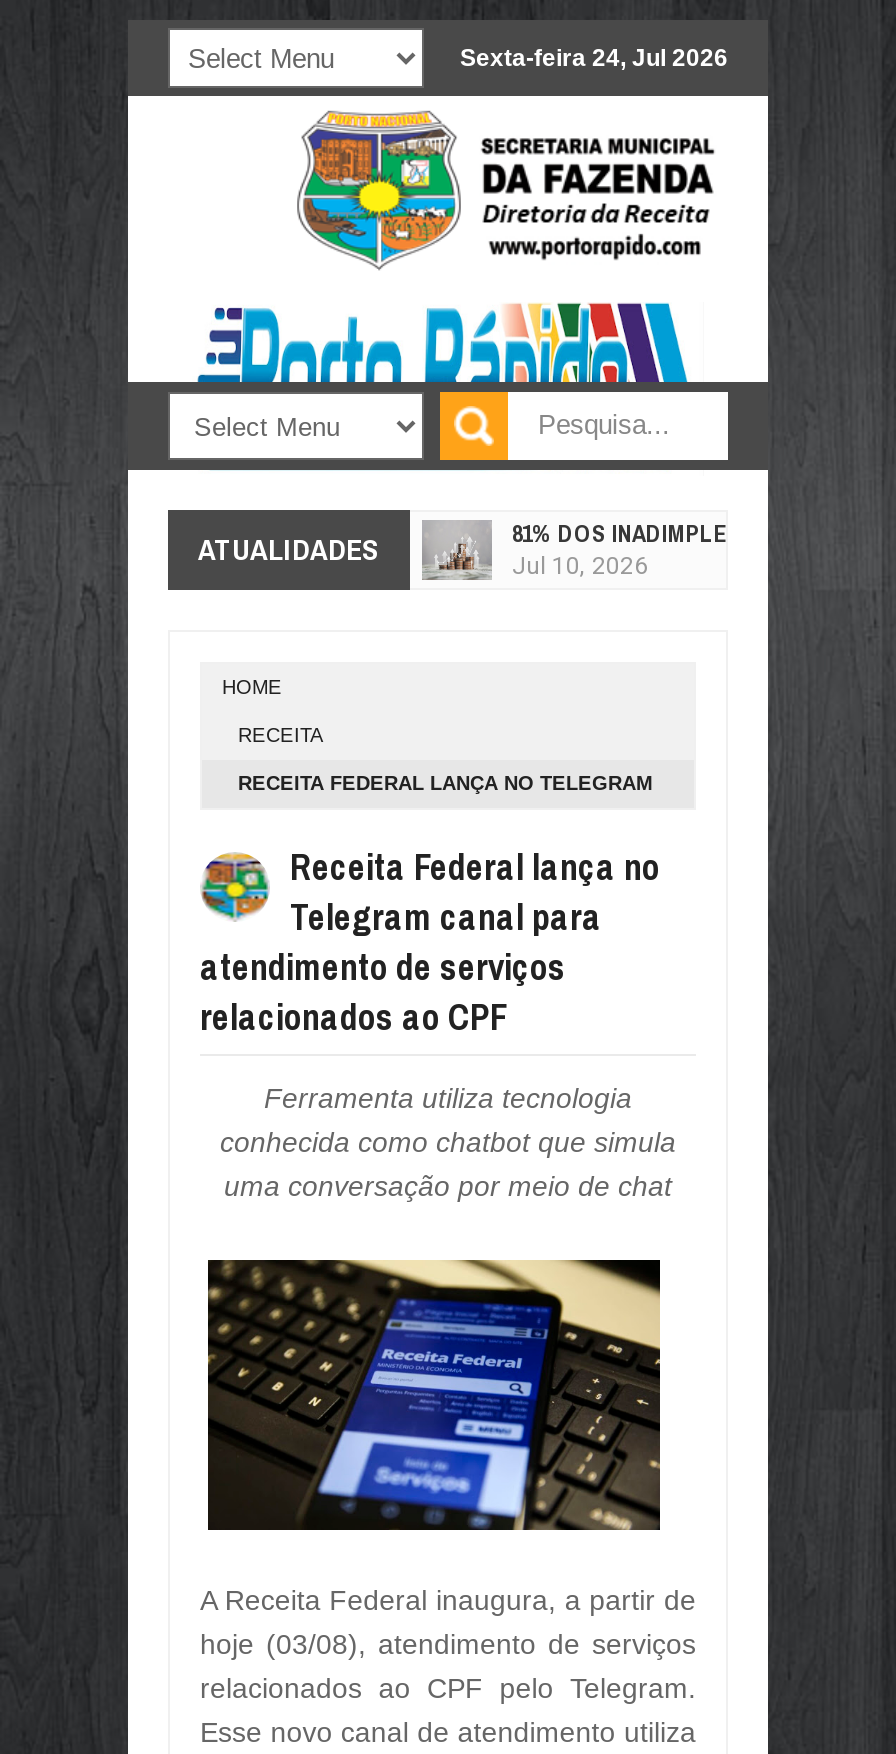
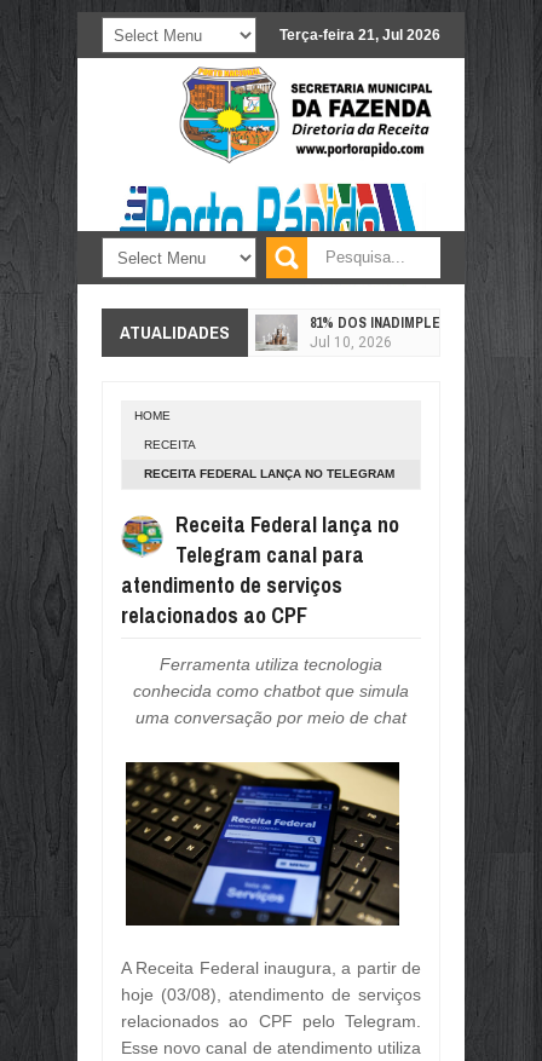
- Sexta-feira 24, Jul 2026
+ Terça-feira 21, Jul 2026
